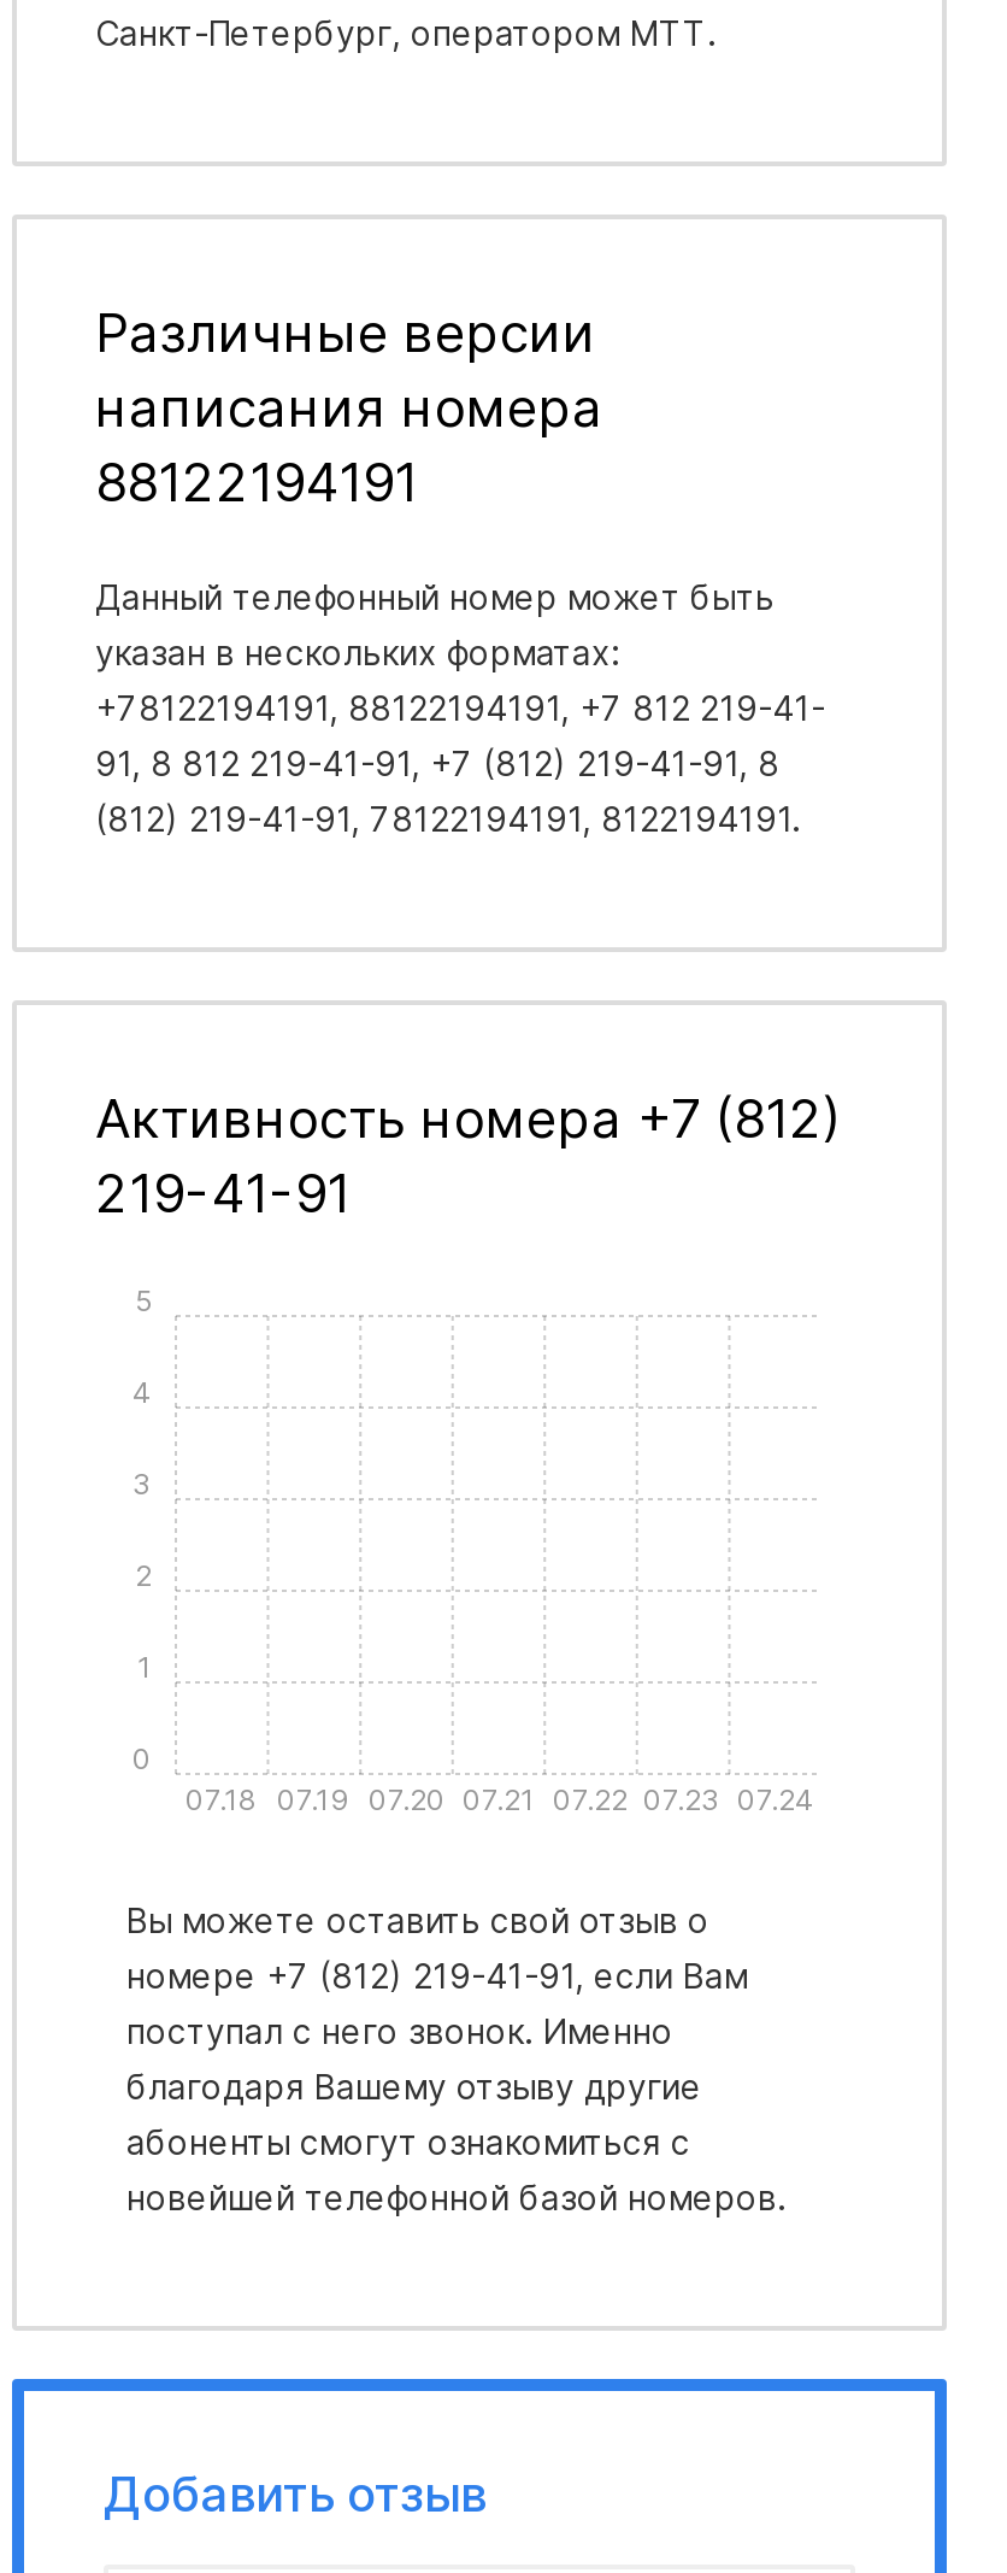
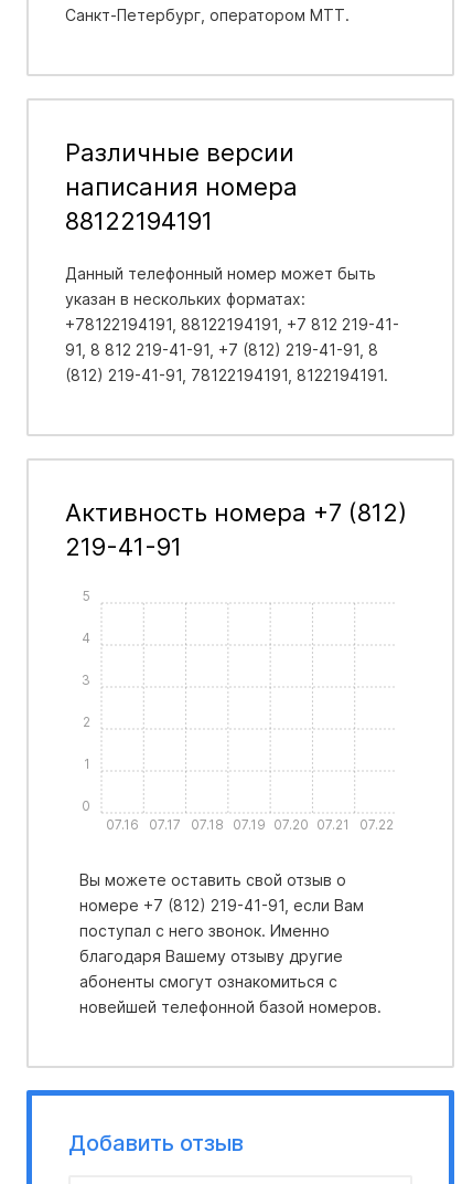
- 07.18 07.19 07.20 07.21 07.22 07.23 07.24
+ 07.16 07.17
+ 07.18 07.19 07.20 07.21 07.22
